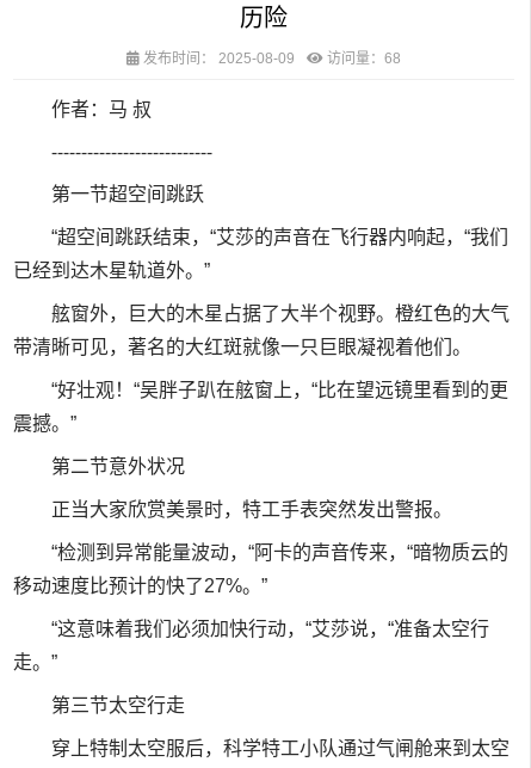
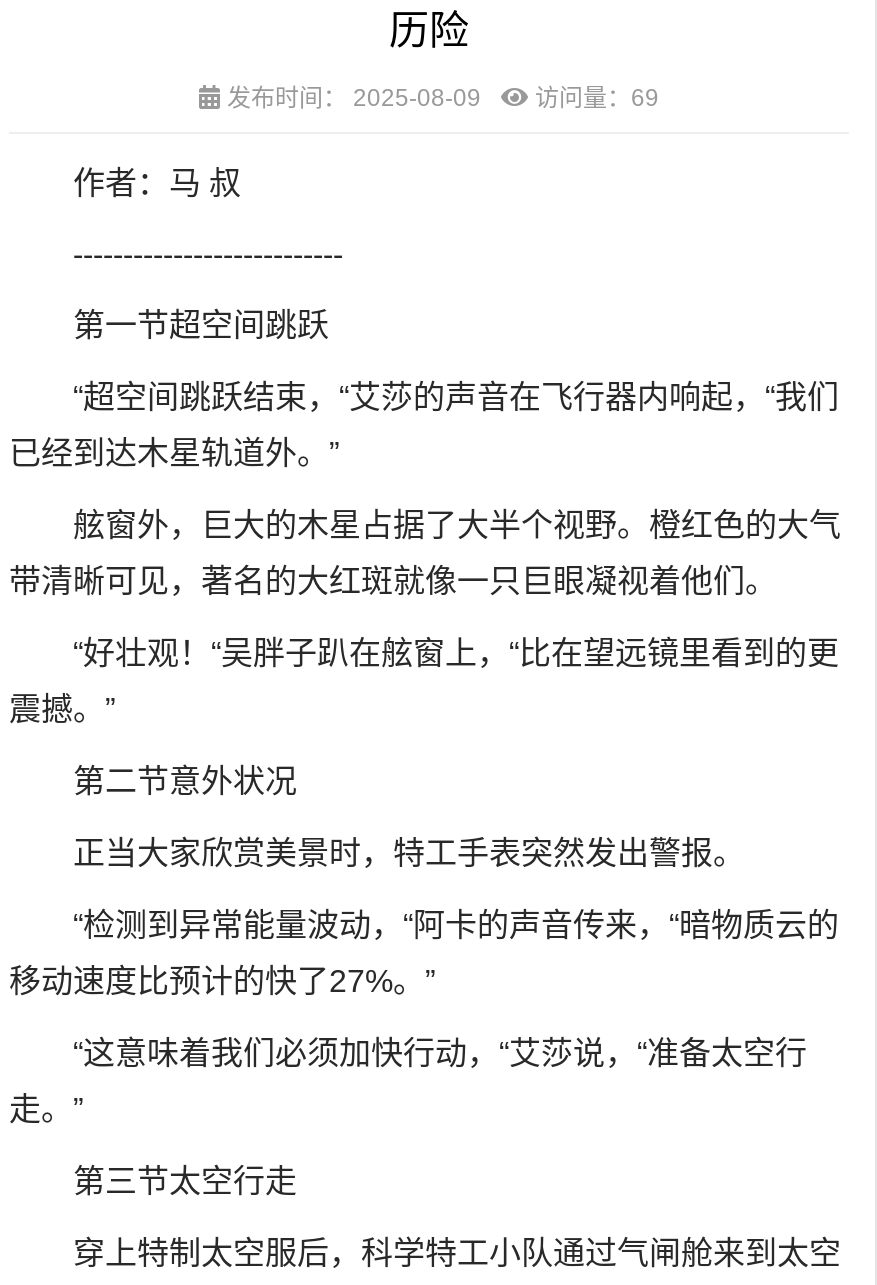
- 发布时间：2025-08-09 访问量：68
+ 发布时间：2025-08-09 访问量：69
